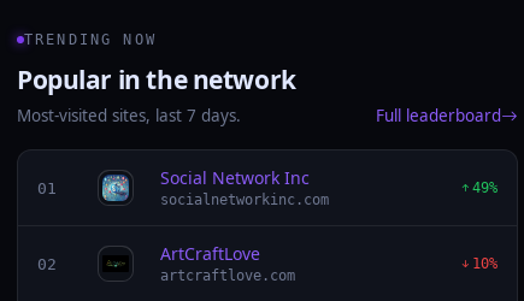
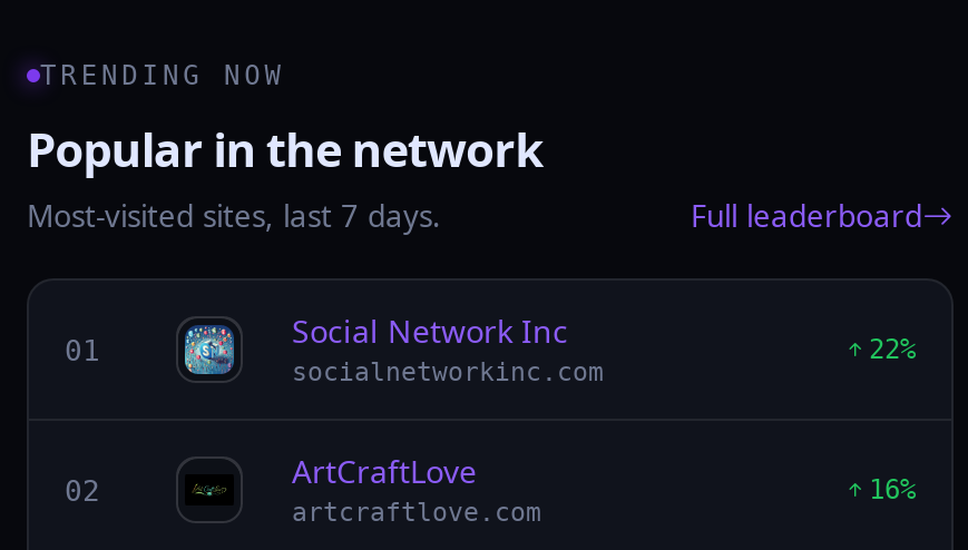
- 49%
+ 22%

- 10%
+ 16%
